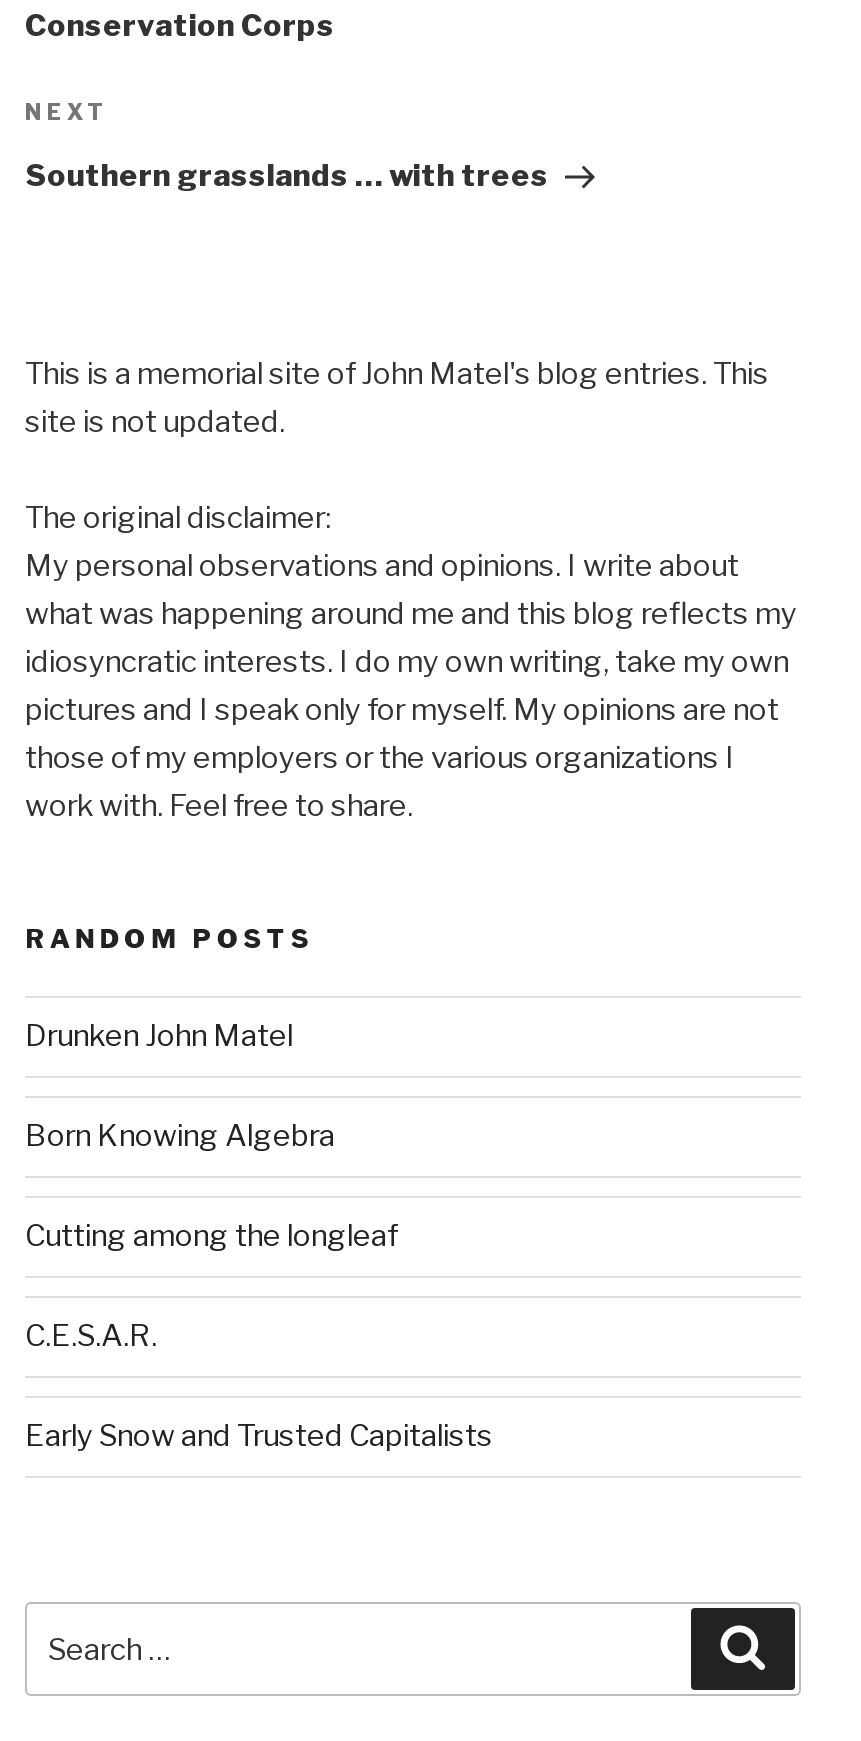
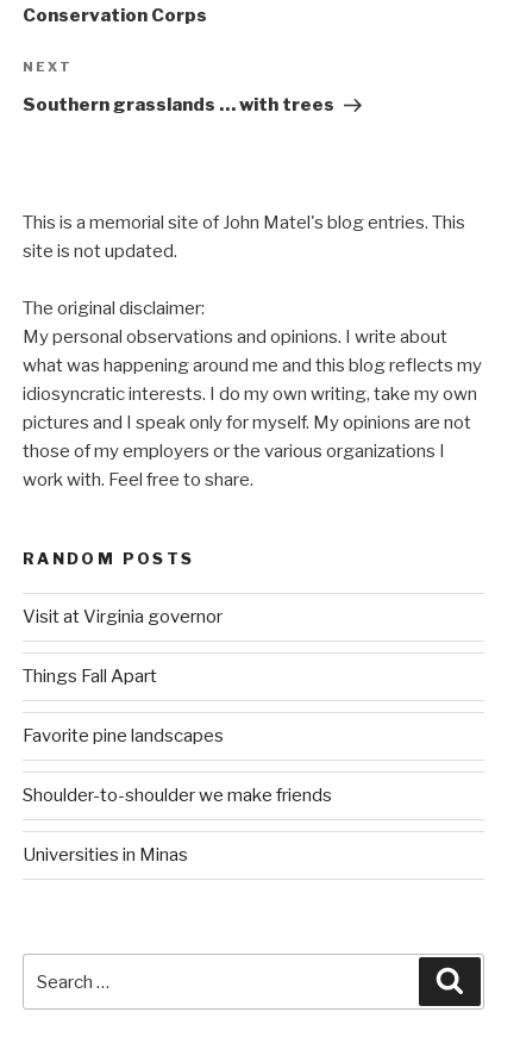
- Drunken John Matel
+ Visit at Virginia governor

- Born Knowing Algebra
+ Things Fall Apart

- Cutting among the longleaf
+ Favorite pine landscapes

- C.E.S.A.R.
+ Shoulder-to-shoulder we make friends

- Early Snow and Trusted Capitalists
+ Universities in Minas
